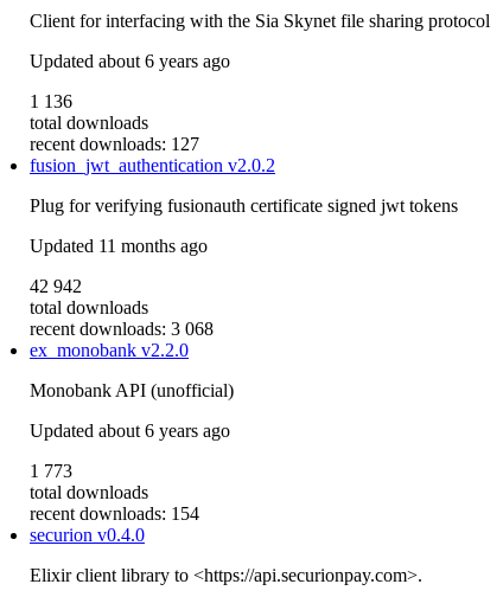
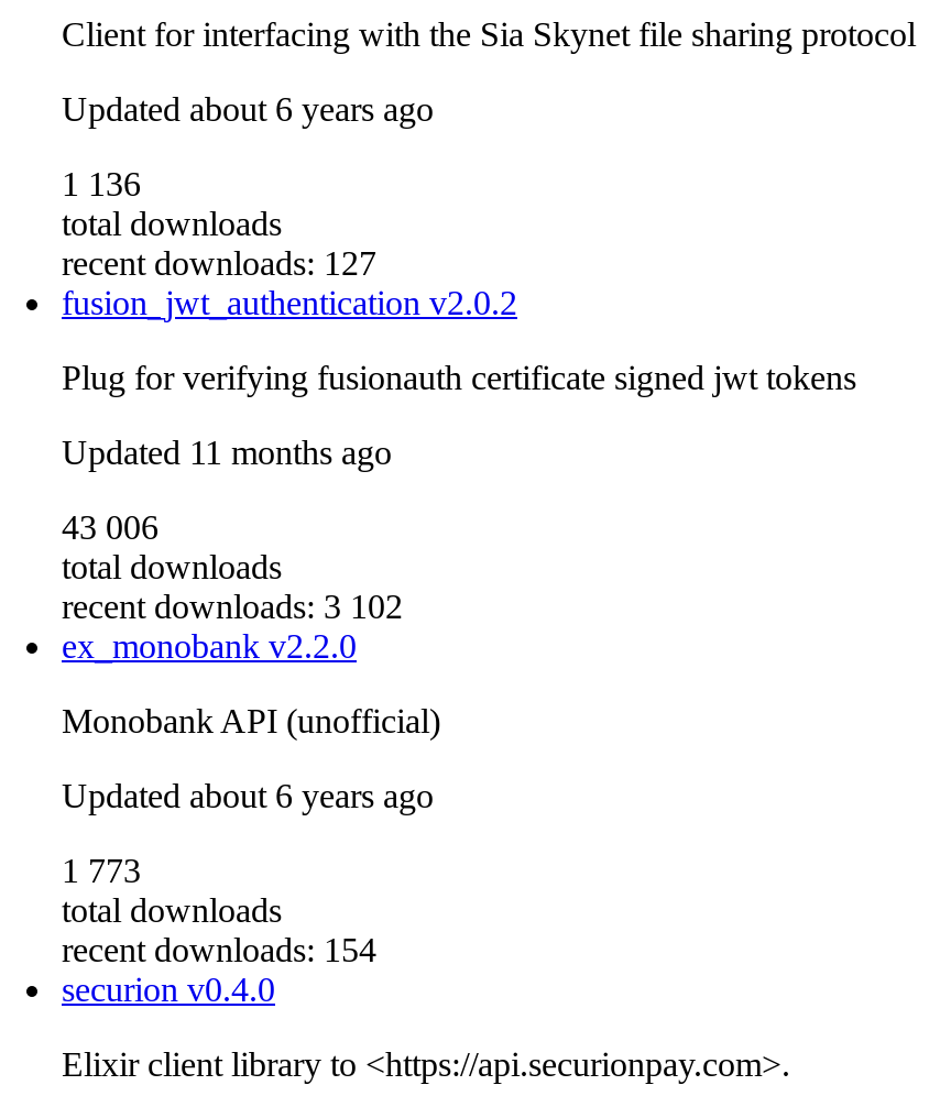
- 42 942
+ 43 006

- recent downloads: 3 068
+ recent downloads: 3 102
